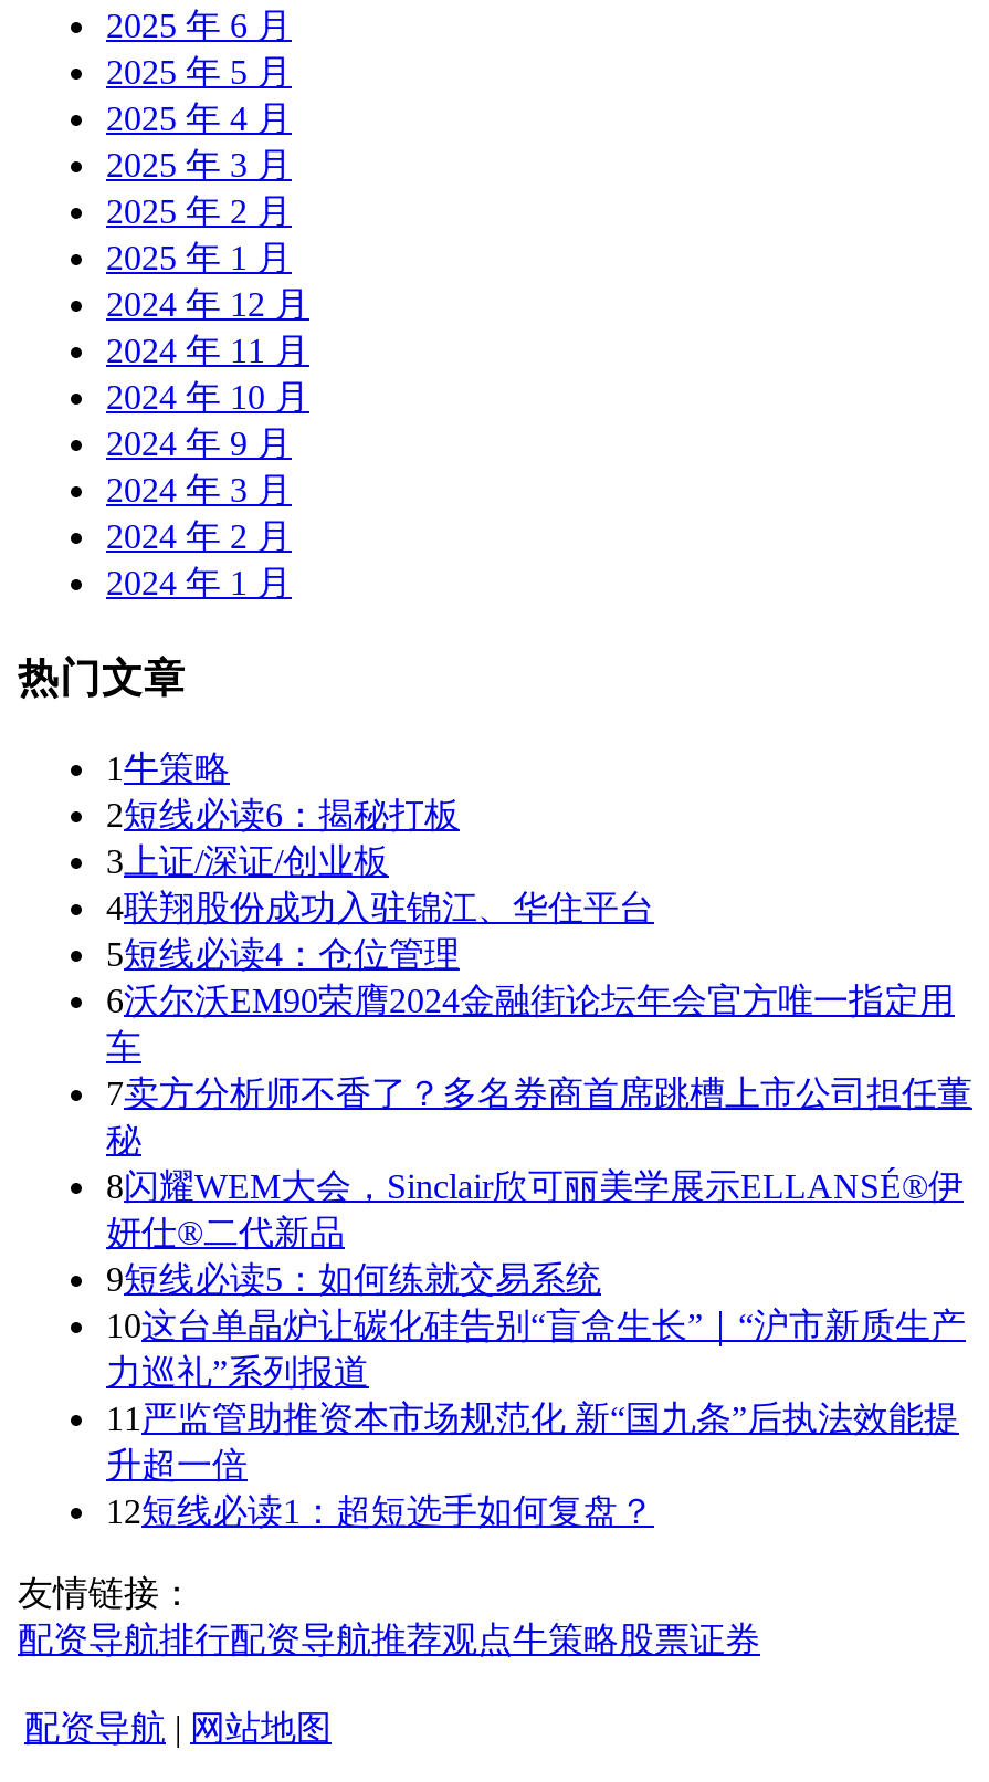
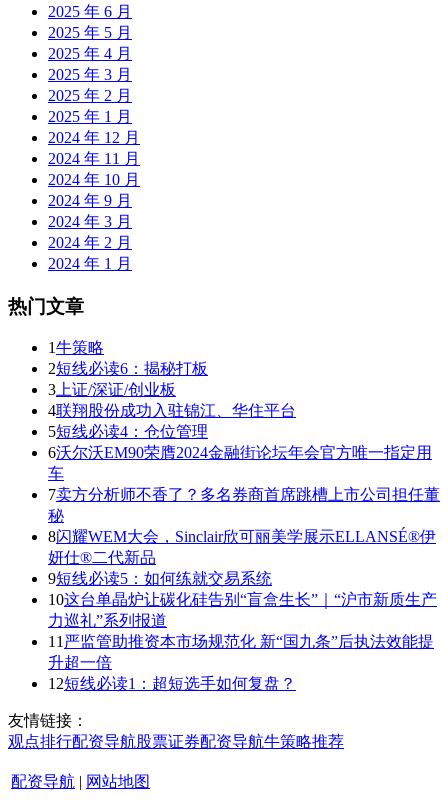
- 配资导航排行配资导航推荐观点牛策略股票证券
+ 观点排行配资导航股票证券配资导航牛策略推荐
